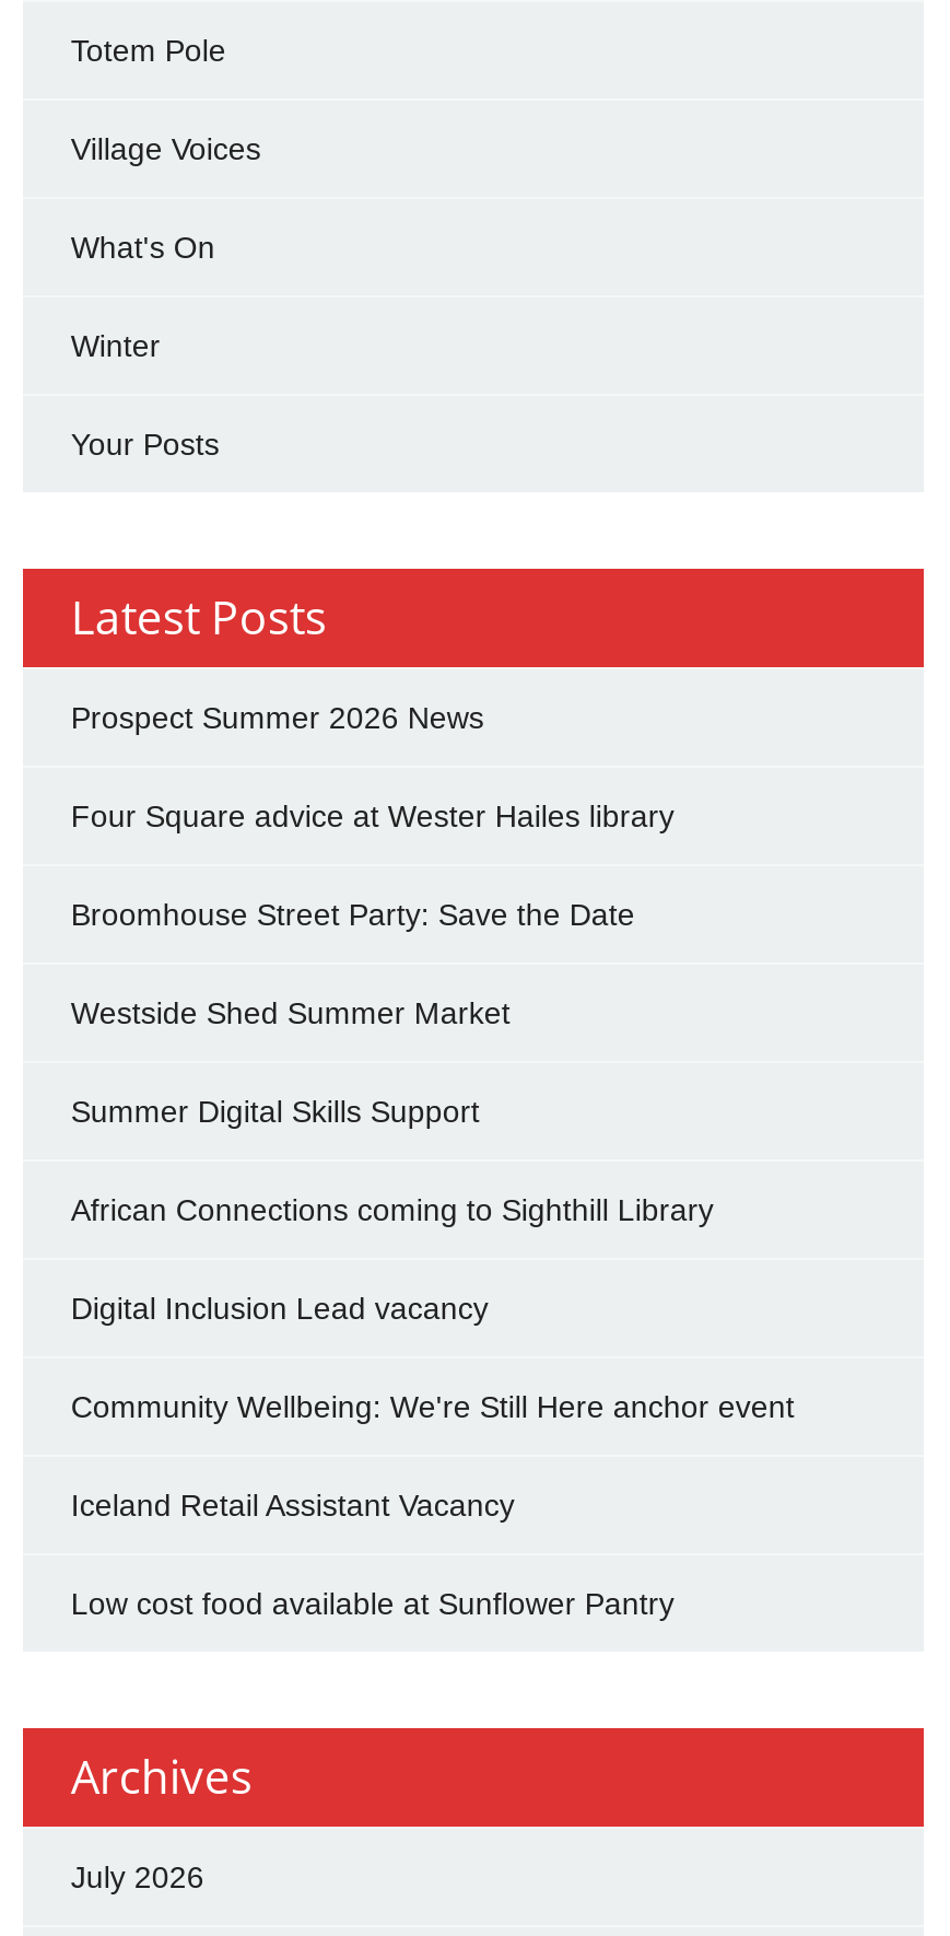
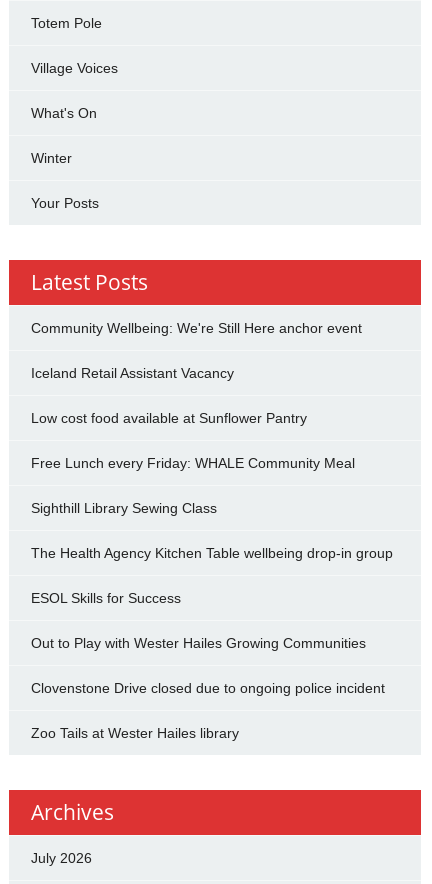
- Prospect Summer 2026 News
- Four Square advice at Wester Hailes library
- Broomhouse Street Party: Save the Date
- Westside Shed Summer Market
- Summer Digital Skills Support
- African Connections coming to Sighthill Library
- Digital Inclusion Lead vacancy

moved up: Community Wellbeing: We're Still Here anchor event | Iceland Retail Assistant Vacancy | Low cost food available at Sunflower Pantry

+ Free Lunch every Friday: WHALE Community Meal
+ Sighthill Library Sewing Class
+ The Health Agency Kitchen Table wellbeing drop-in group
+ ESOL Skills for Success
+ Out to Play with Wester Hailes Growing Communities
+ Clovenstone Drive closed due to ongoing police incident
+ Zoo Tails at Wester Hailes library
